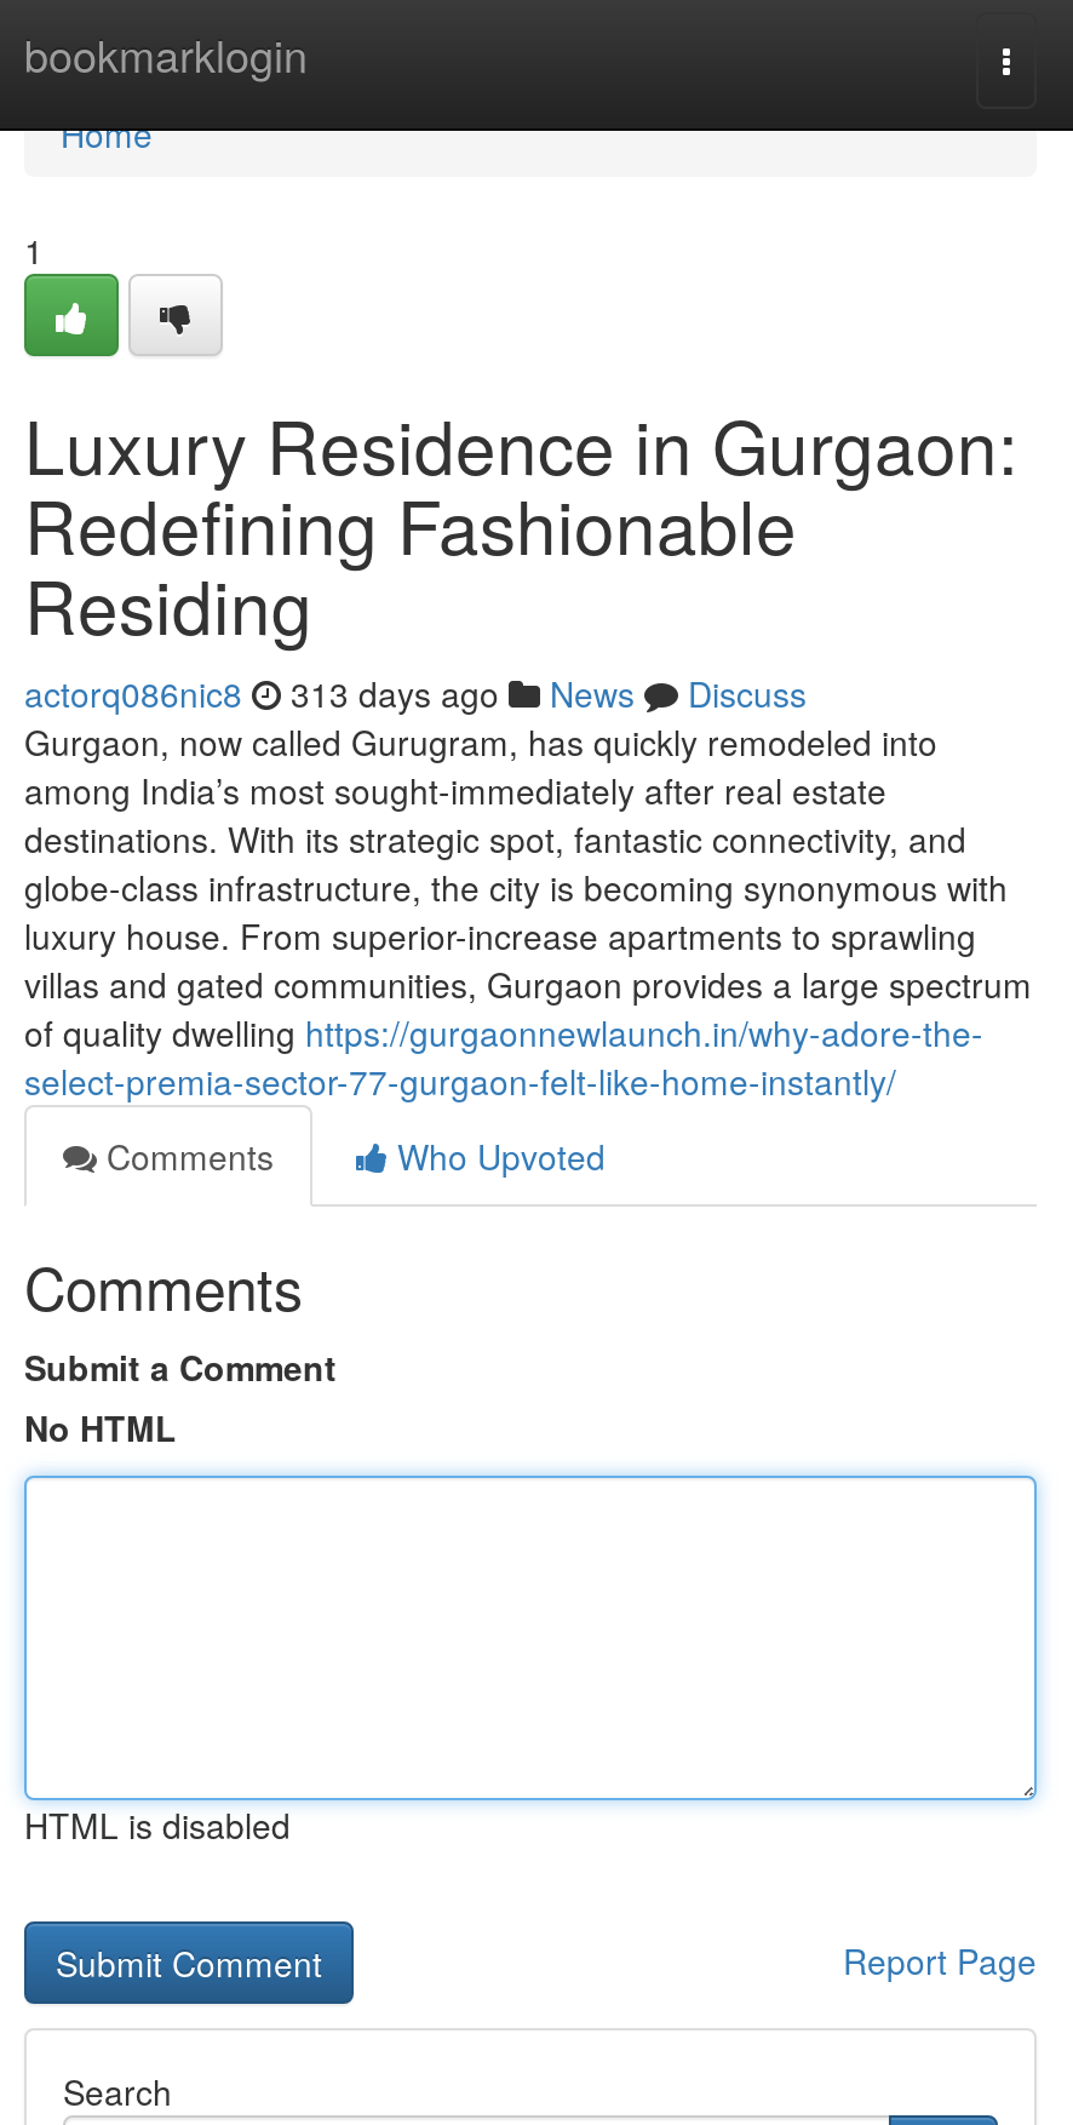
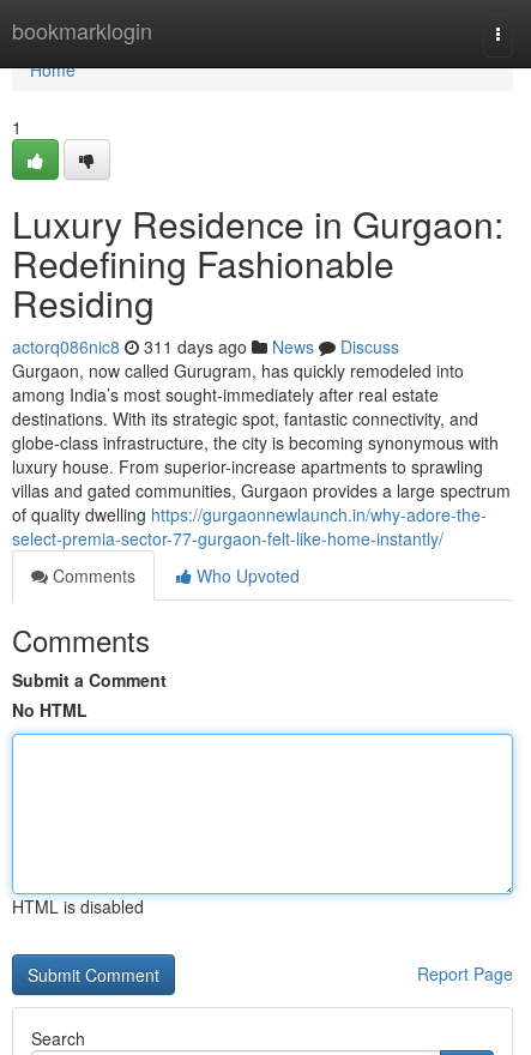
- actorq086nic8 313 days ago News Discuss
+ actorq086nic8 311 days ago News Discuss
